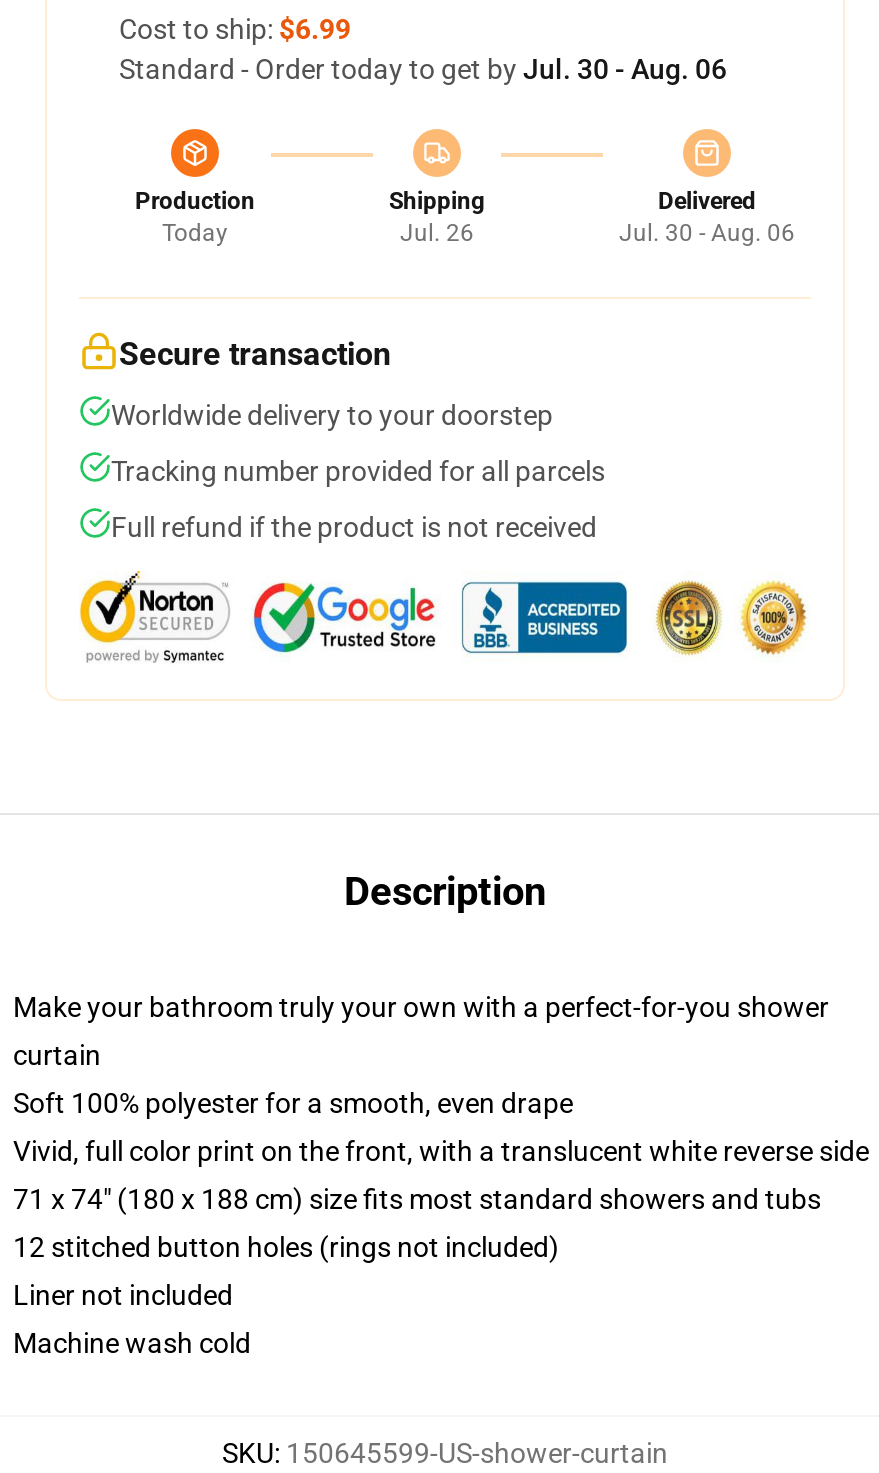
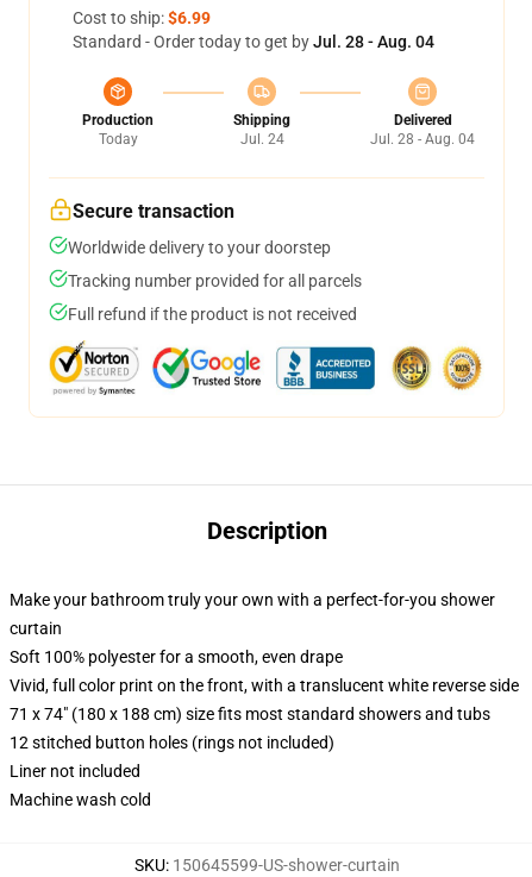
- Standard - Order today to get by Jul. 30 - Aug. 06
+ Standard - Order today to get by Jul. 28 - Aug. 04

- Jul. 26
+ Jul. 24

- Jul. 30 - Aug. 06
+ Jul. 28 - Aug. 04
